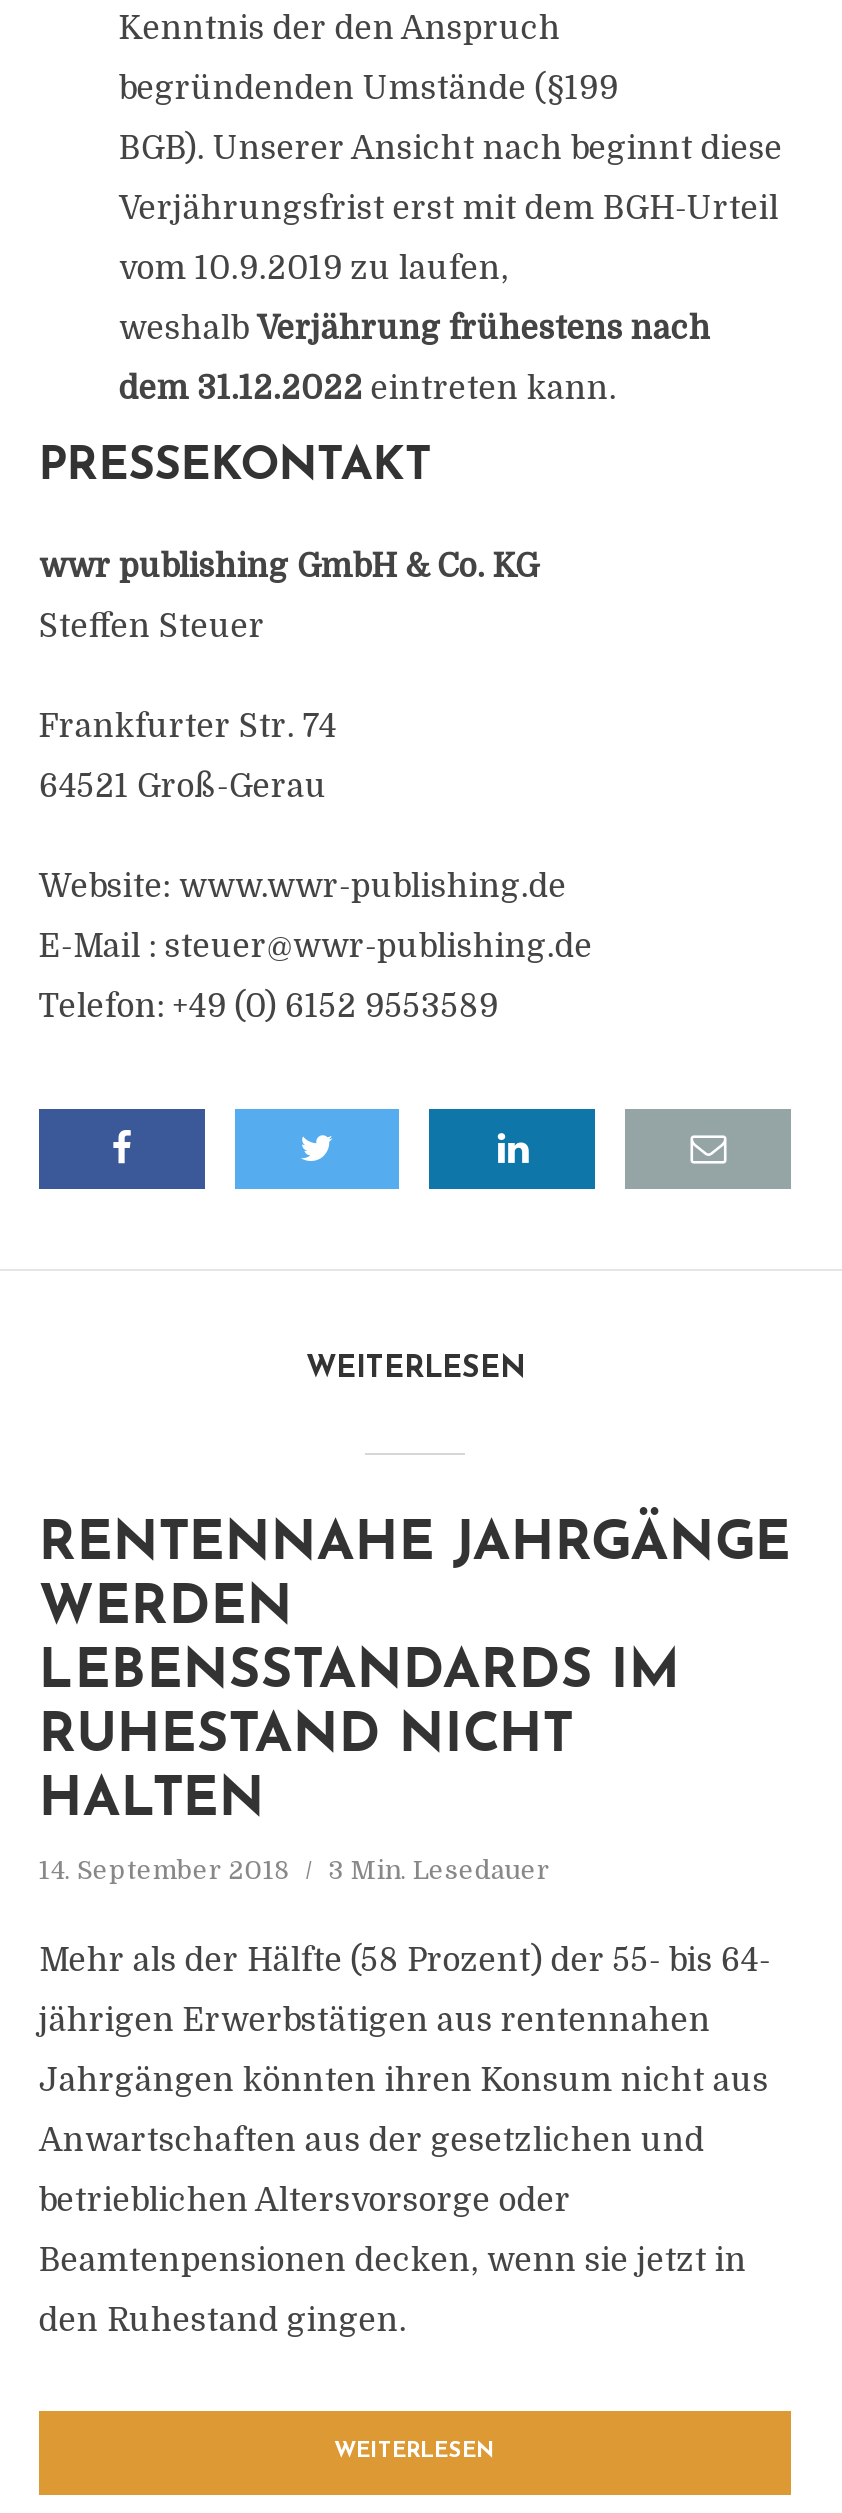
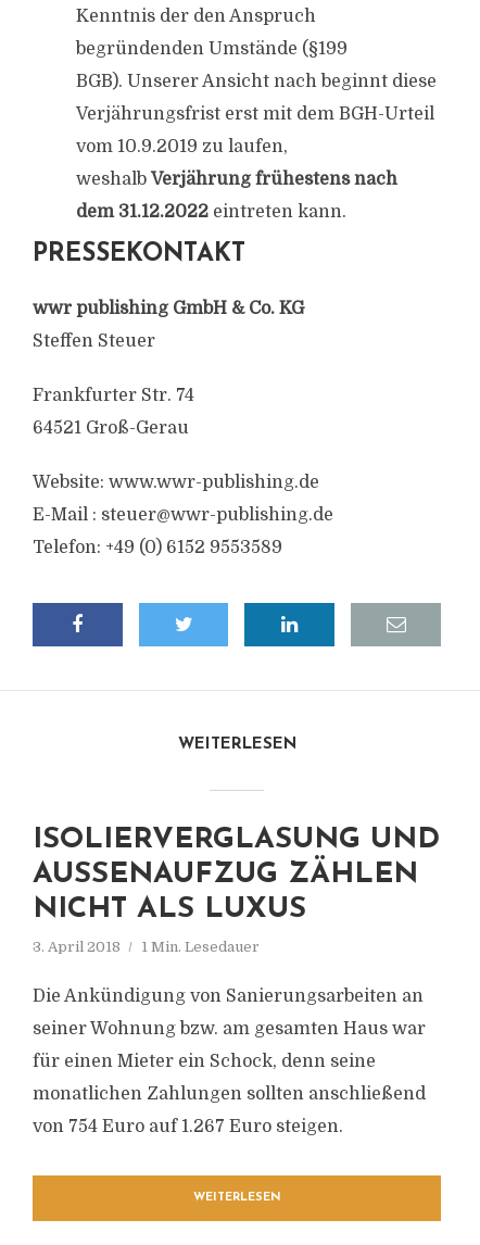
- RENTENNAHE JAHRGÄNGE
- WERDEN
- LEBENSSTANDARDS IM
- RUHESTAND NICHT
- HALTEN
- 14. September 2018
- 3 Min. Lesedauer
- Mehr als der Hälfte (58 Prozent) der 55- bis 64-
- jährigen Erwerbstätigen aus rentennahen
- Jahrgängen könnten ihren Konsum nicht aus
- Anwartschaften aus der gesetzlichen und
- betrieblichen Altersvorsorge oder
- Beamtenpensionen decken, wenn sie jetzt in
- den Ruhestand gingen.
+ ISOLIERVERGLASUNG UND
+ AUSSENAUFZUG ZÄHLEN N
+ ICHT ALS LUXUS
+ 3. April 2018
+ 1 Min. Lesedauer
+ Die Ankündigung von Sanierungsarbeiten an
+ seiner Wohnung bzw. am gesamten Haus war
+ für einen Mieter ein Schock, denn seine
+ monatlichen Zahlungen sollten anschließend
+ von 754 Euro auf 1.267 Euro steigen.
